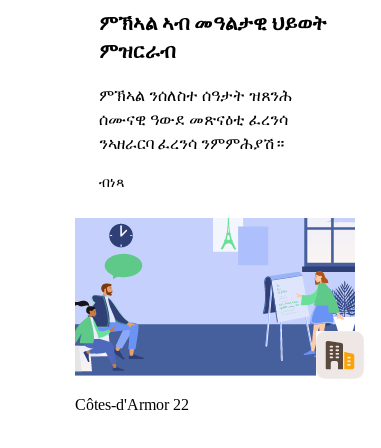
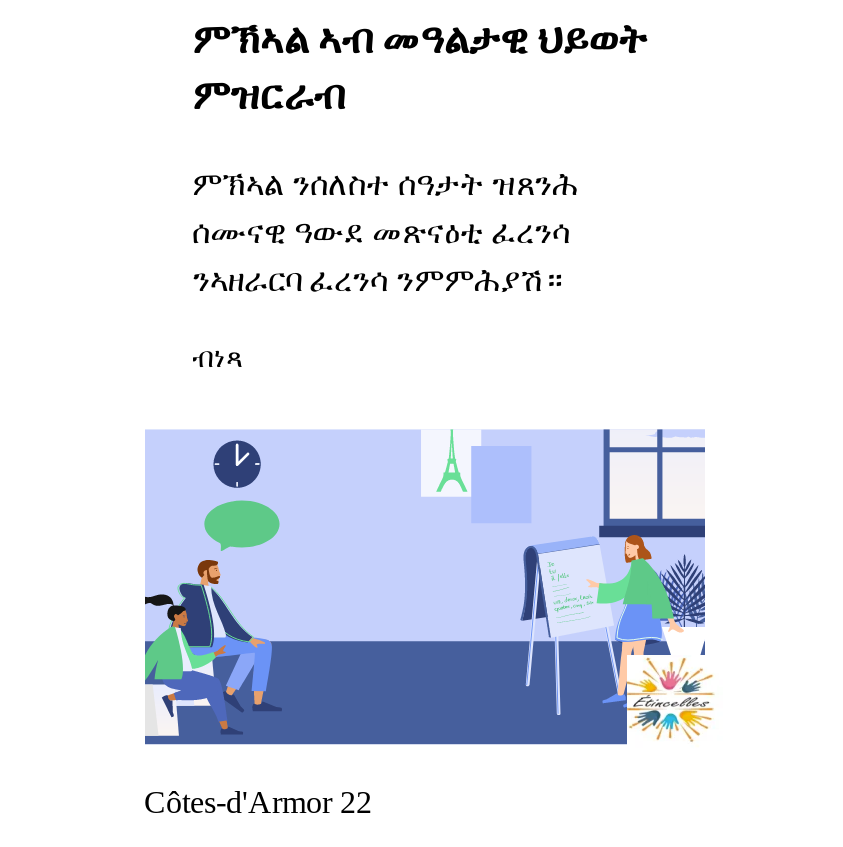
- [image]
+ [image]
